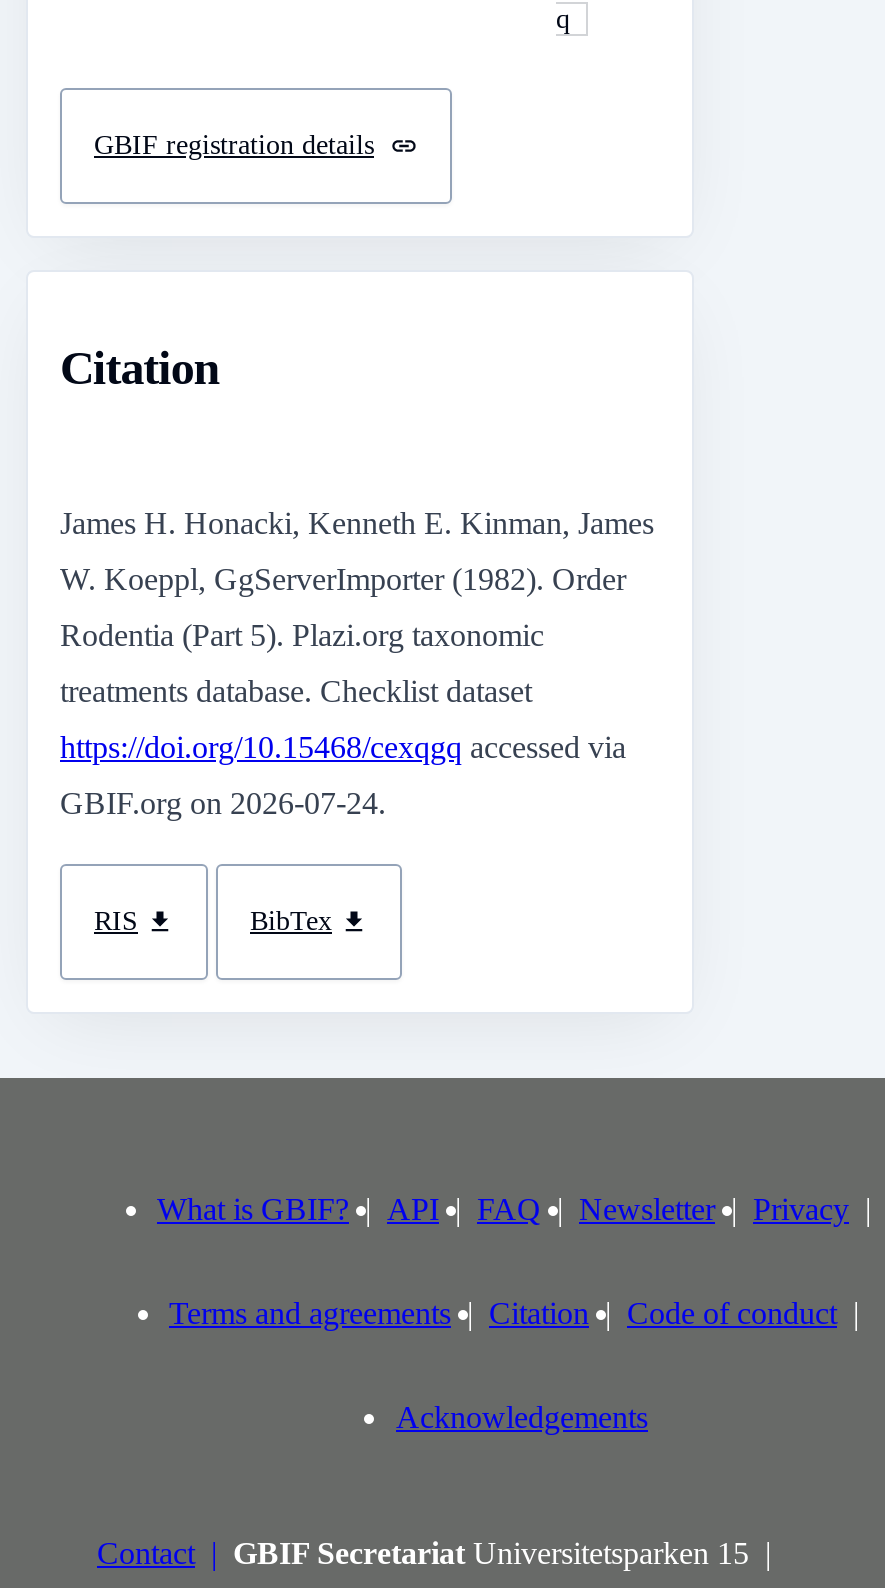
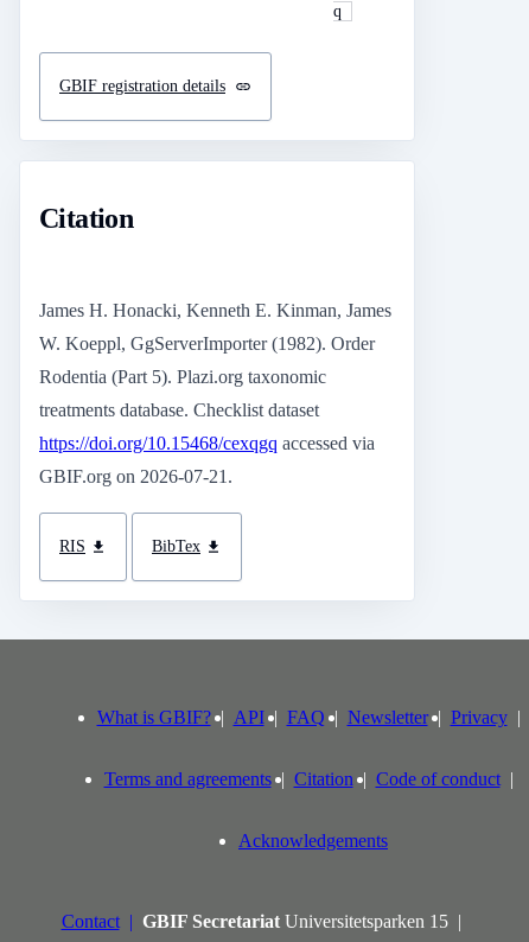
- GBIF.org on 2026-07-24.
+ GBIF.org on 2026-07-21.
